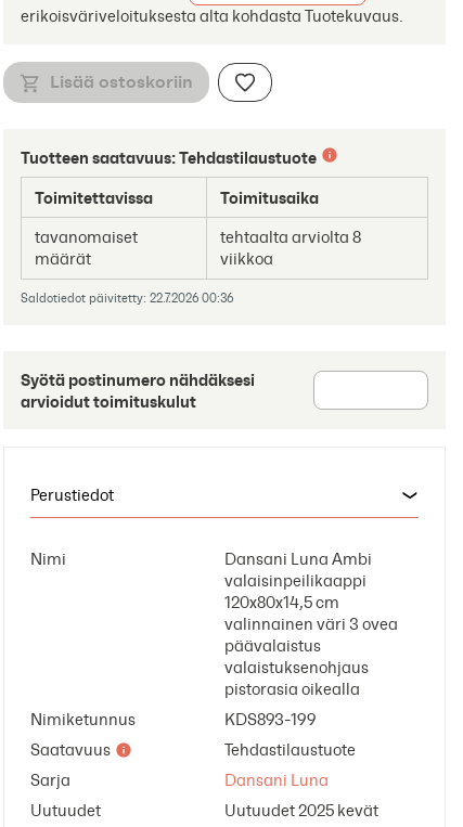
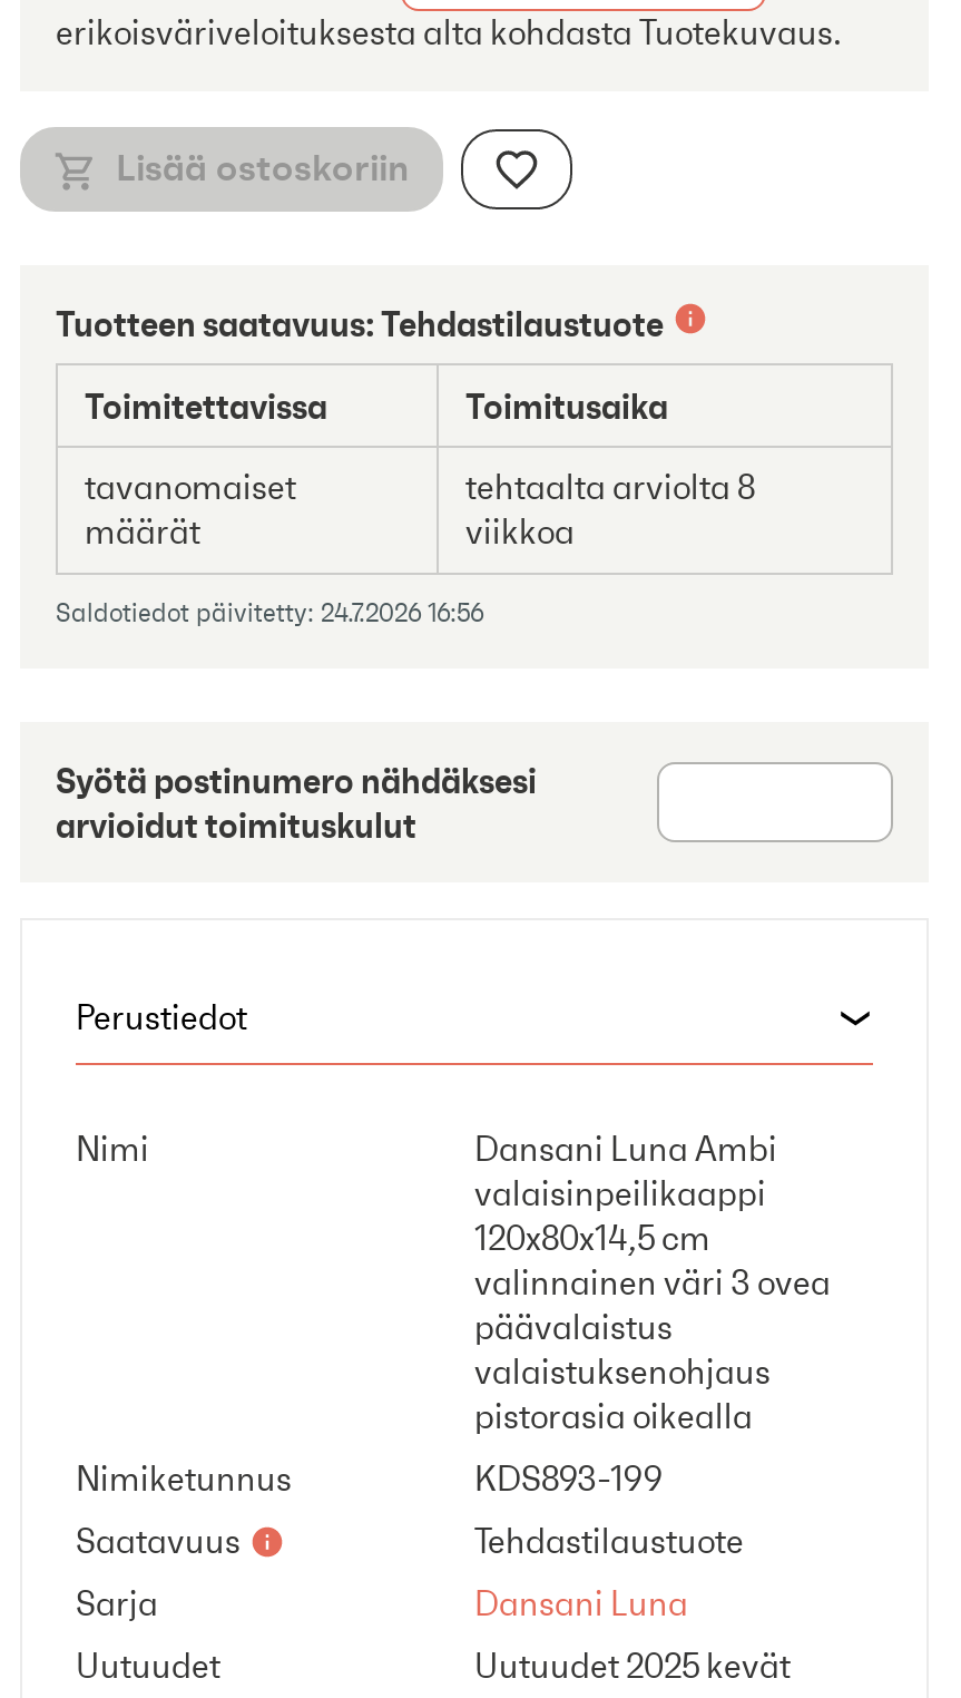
- Saldotiedot päivitetty: 22.7.2026 00:36
+ Saldotiedot päivitetty: 24.7.2026 16:56
